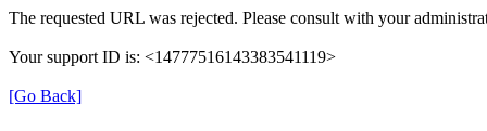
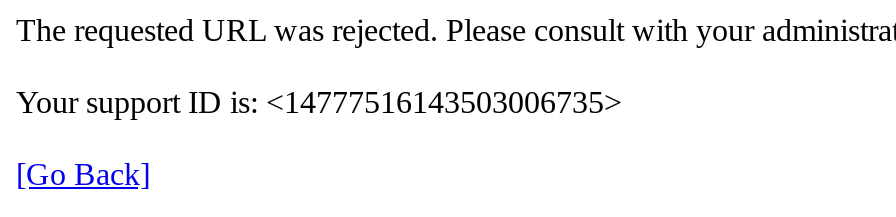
- Your support ID is: <14777516143383541119>
+ Your support ID is: <14777516143503006735>
